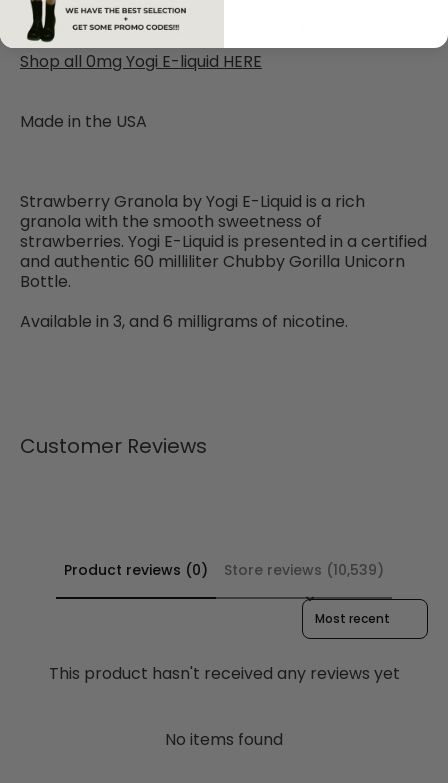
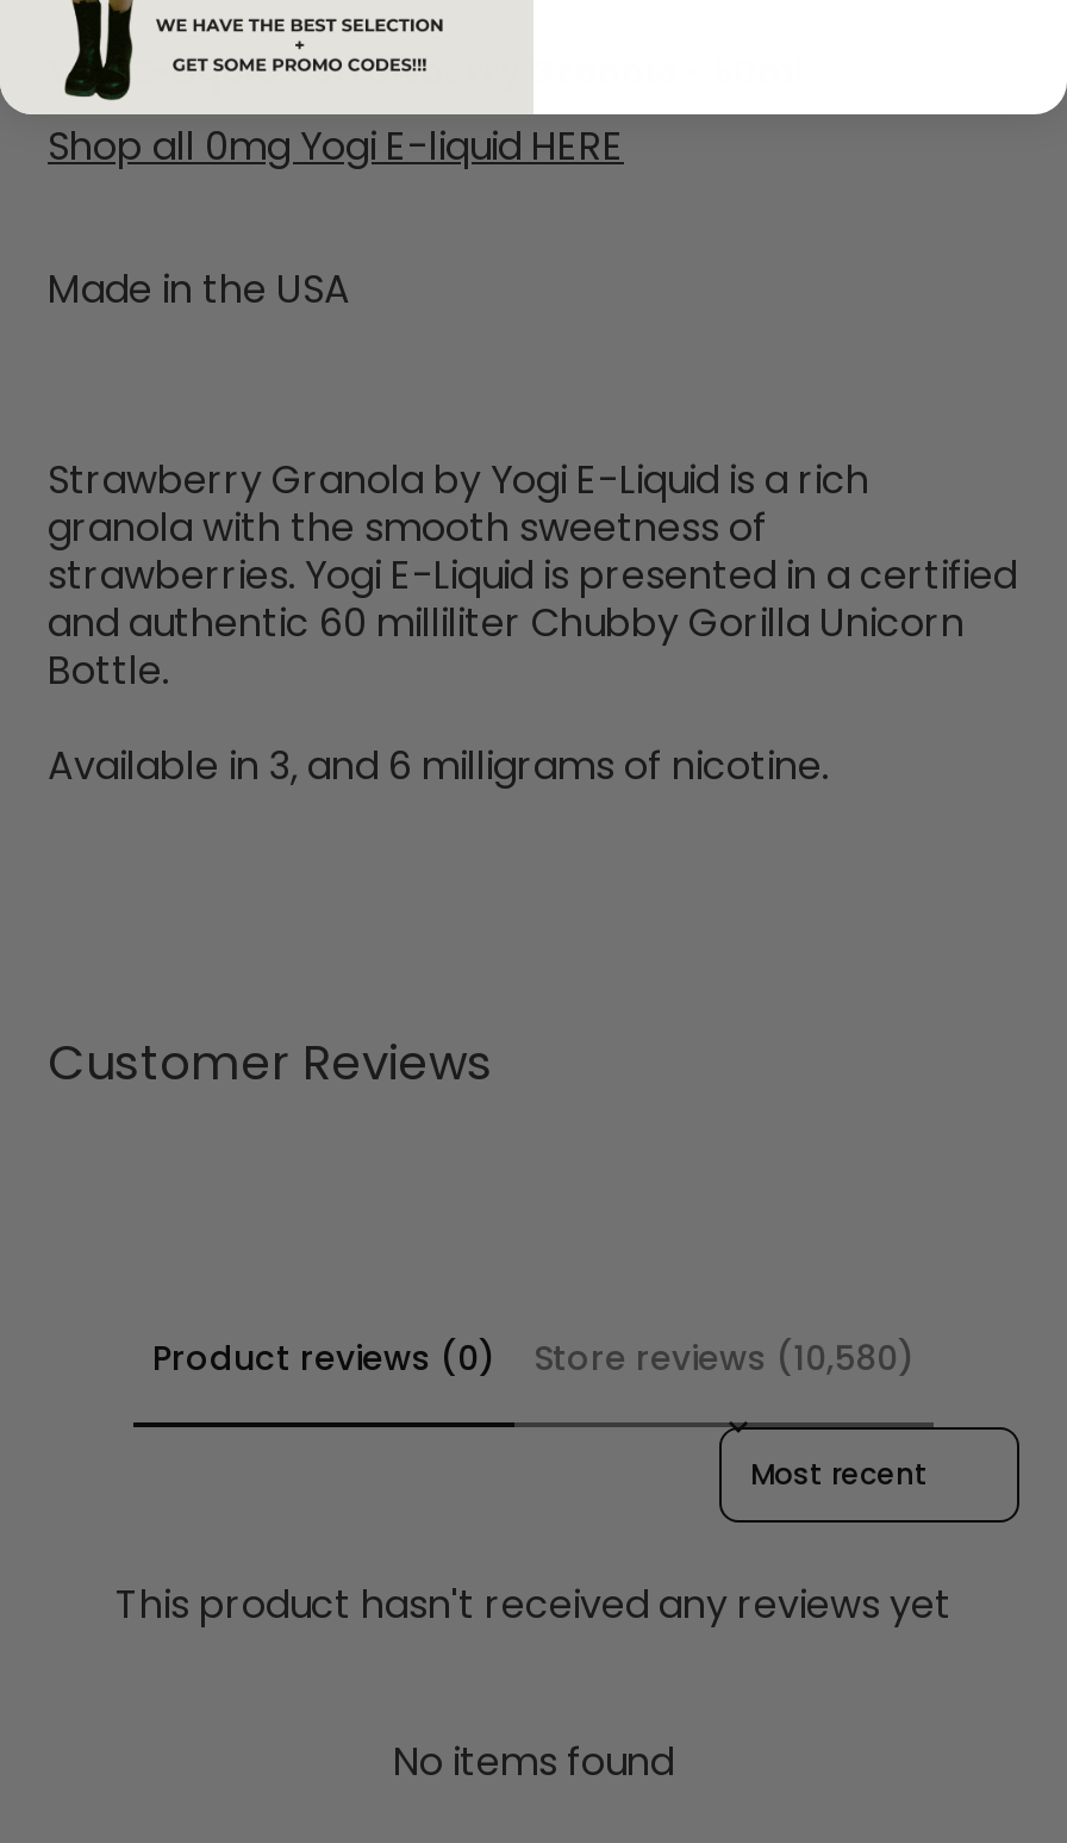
- Store reviews (10,539)
+ Store reviews (10,580)
